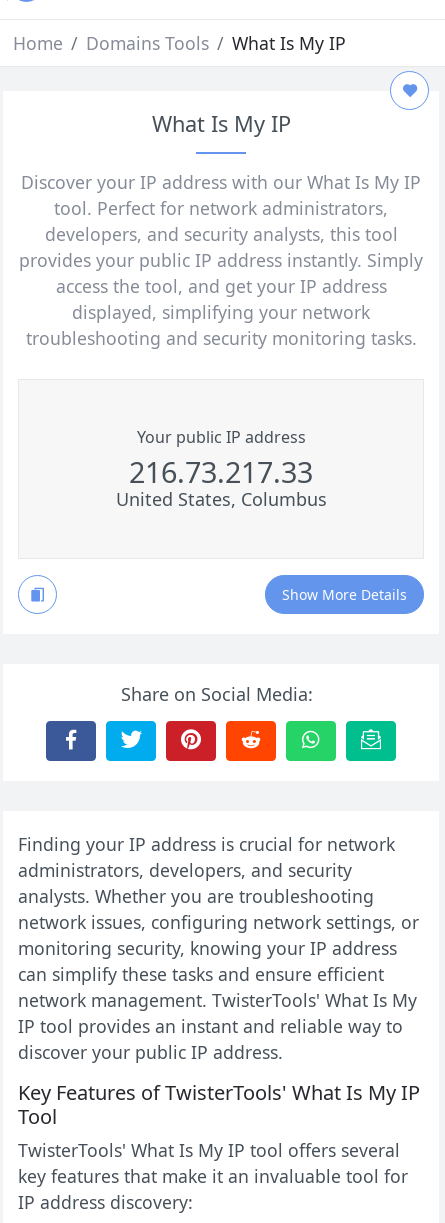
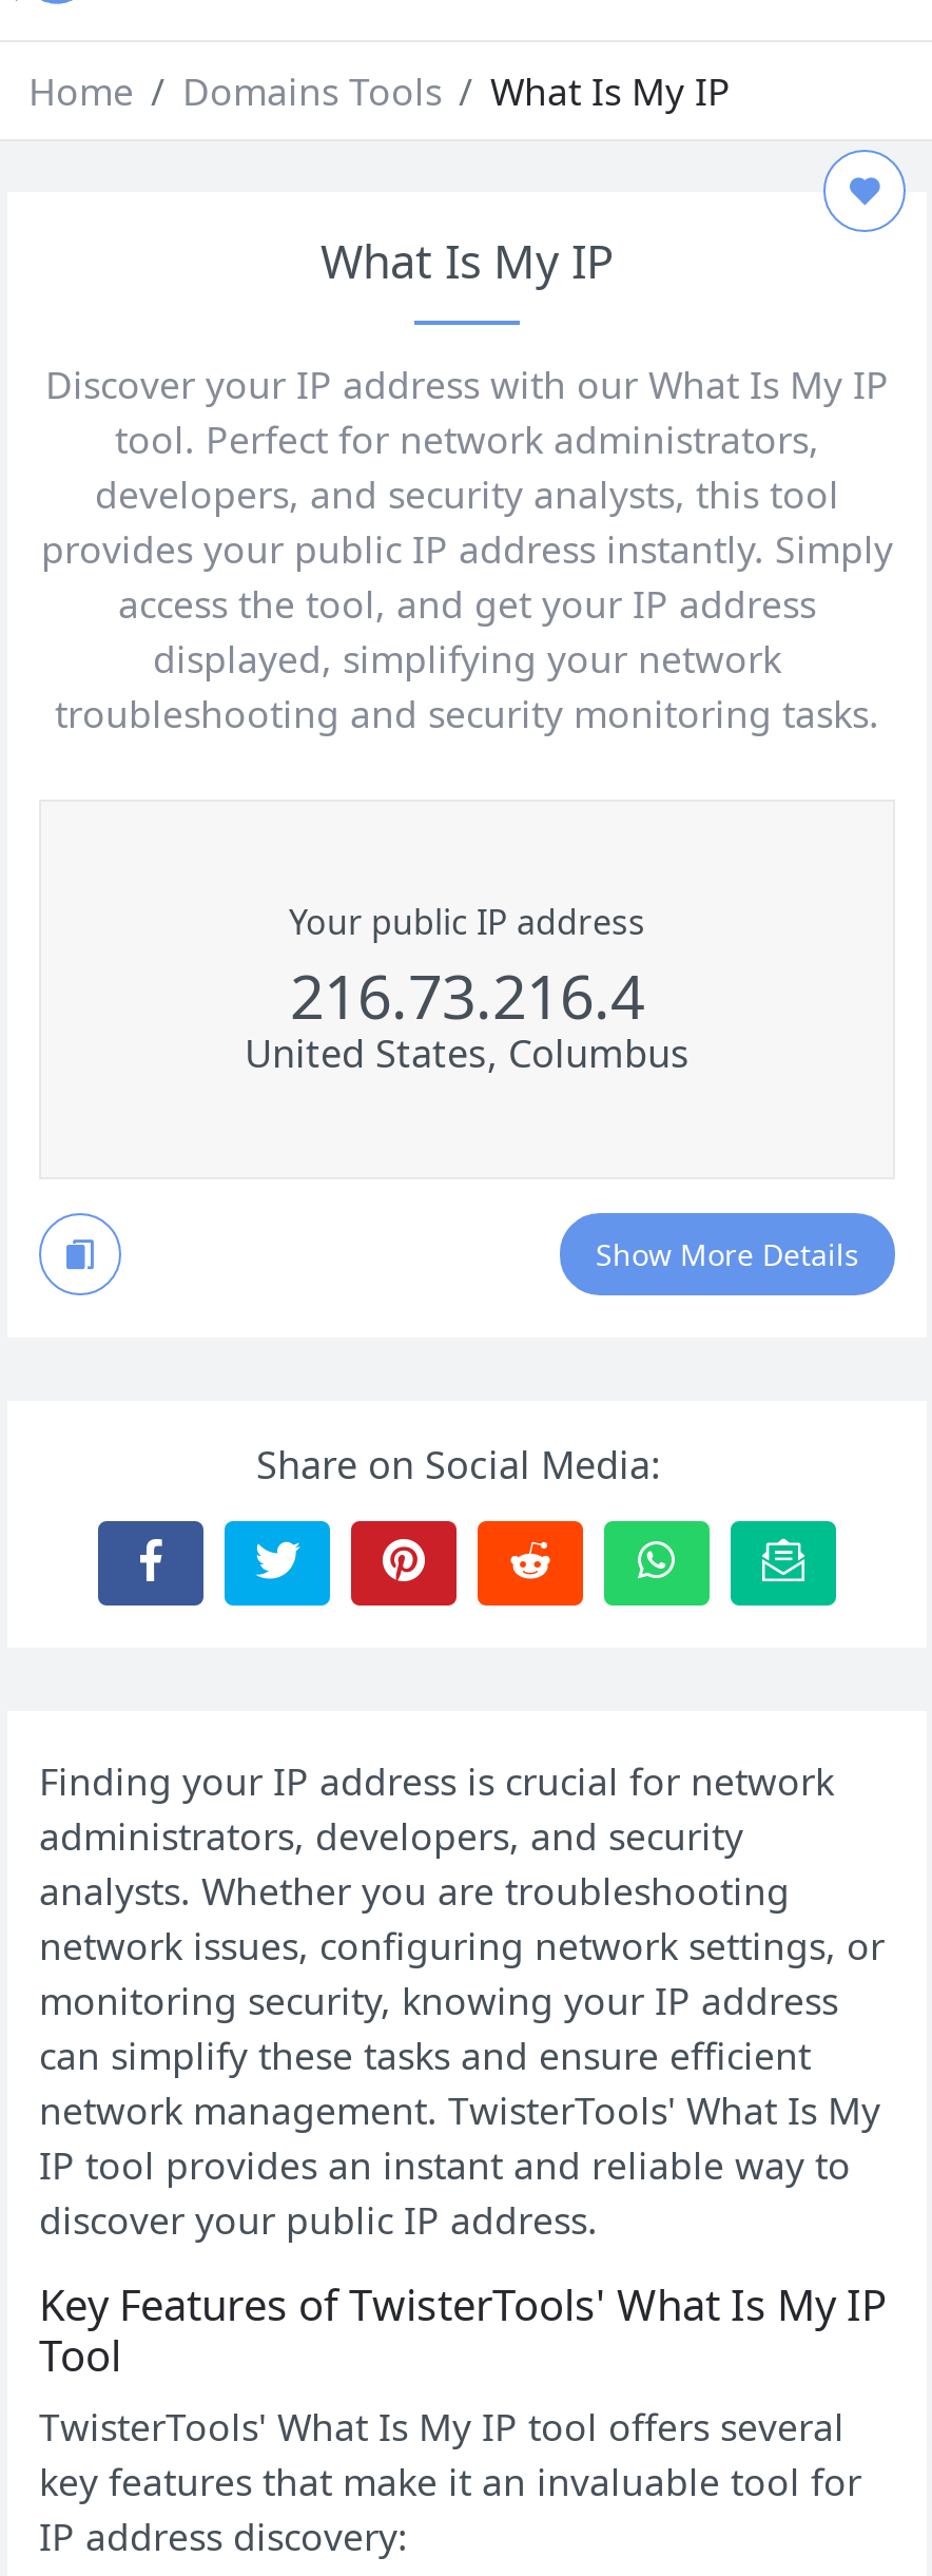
- 216.73.217.33
+ 216.73.216.4
